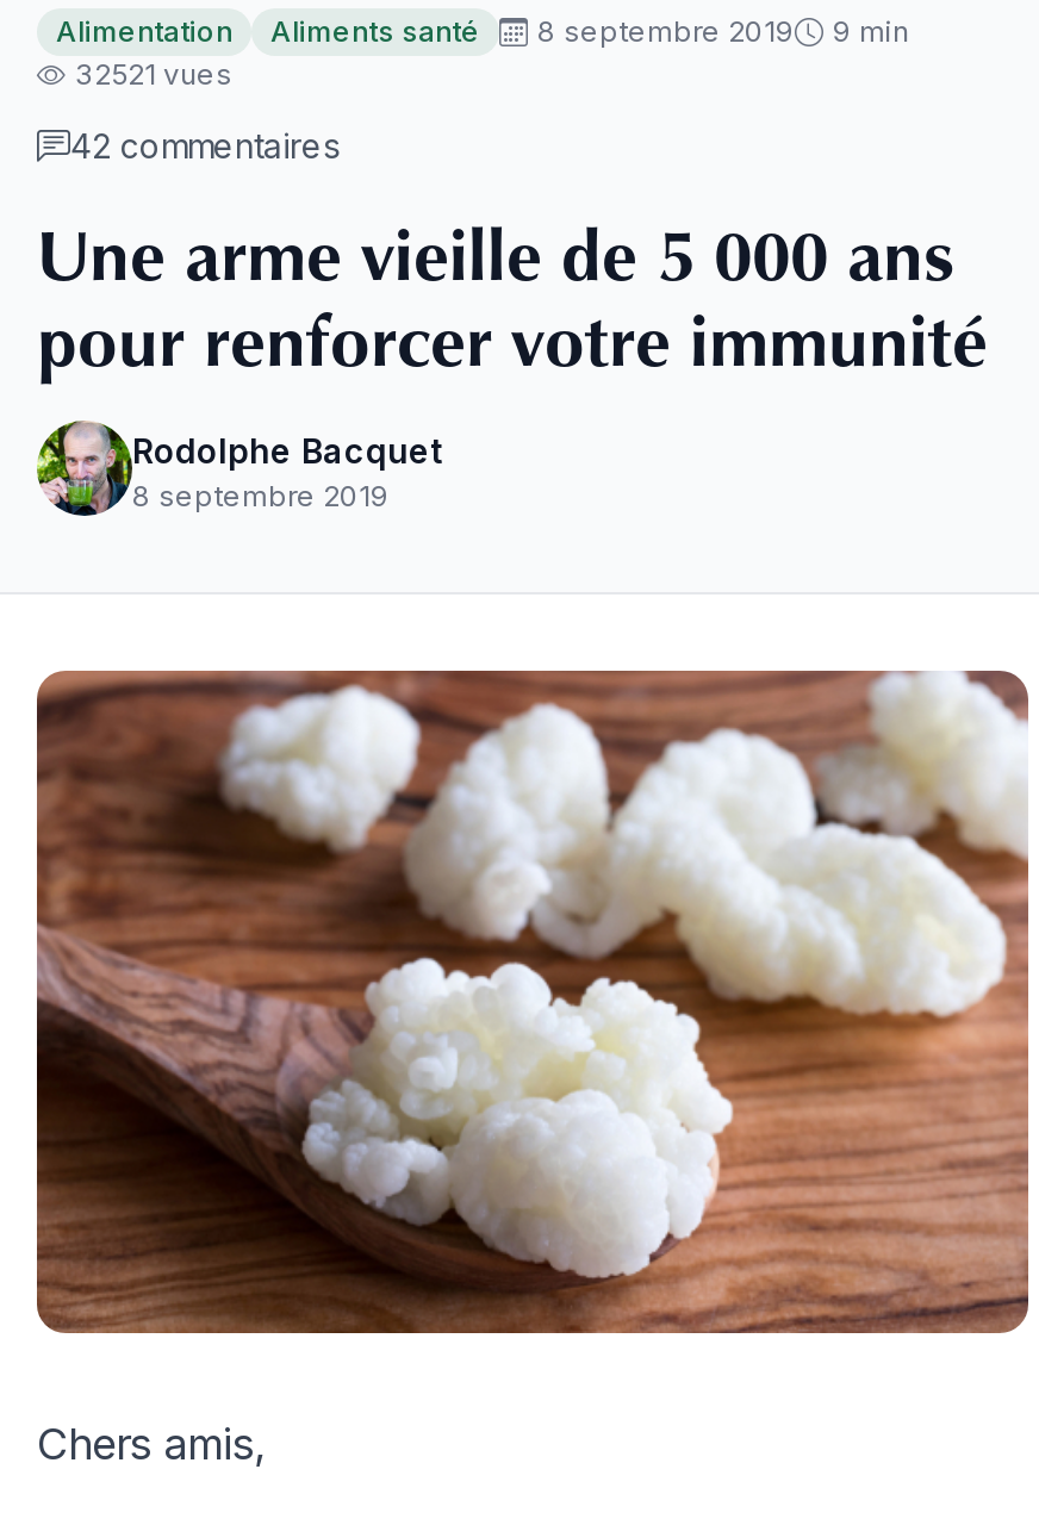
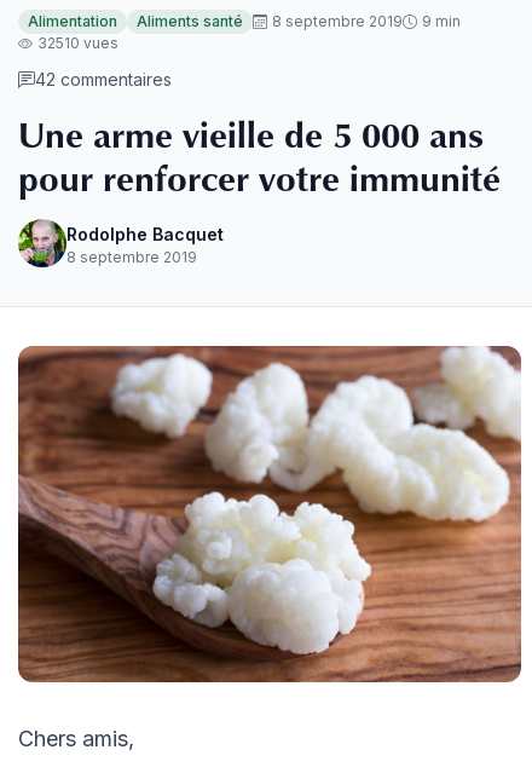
- 32521 vues
+ 32510 vues
